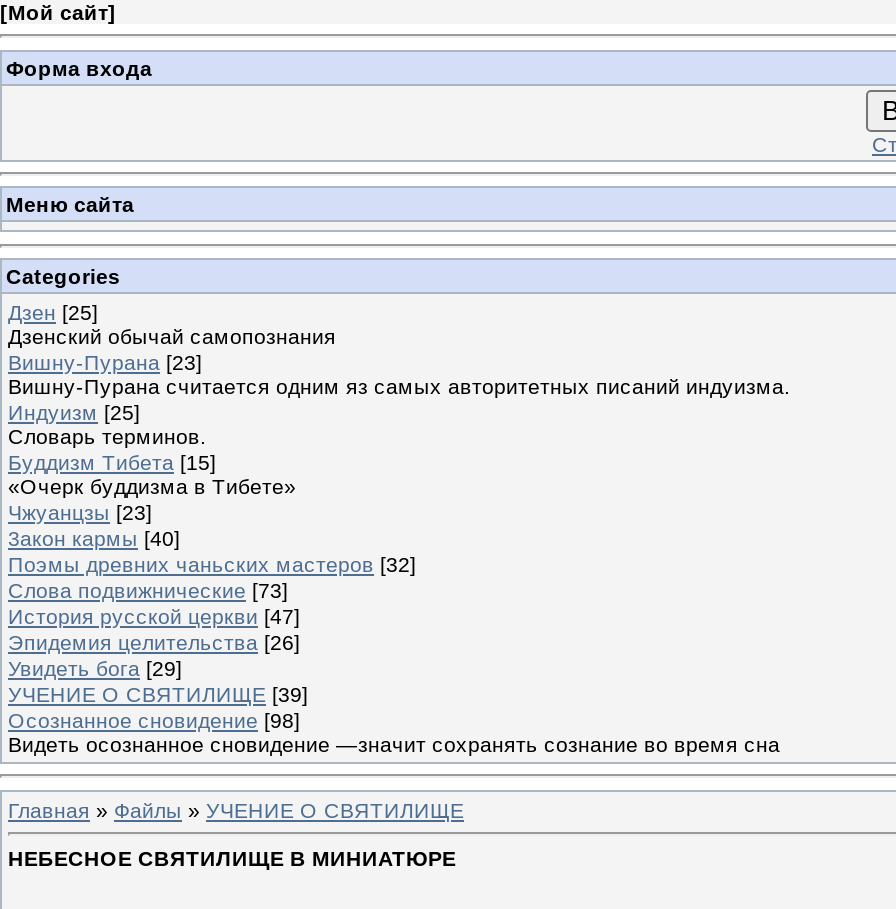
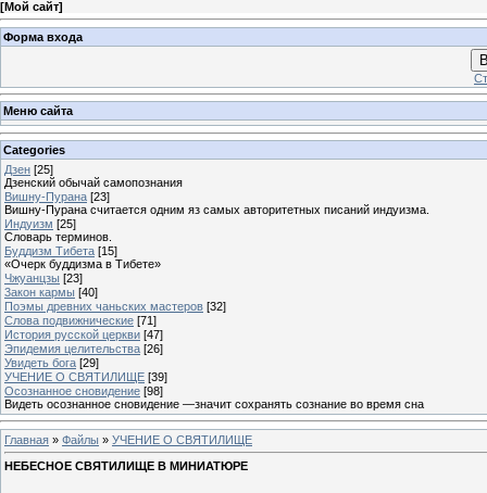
- Слова подвижнические [73]
+ Слова подвижнические [71]
